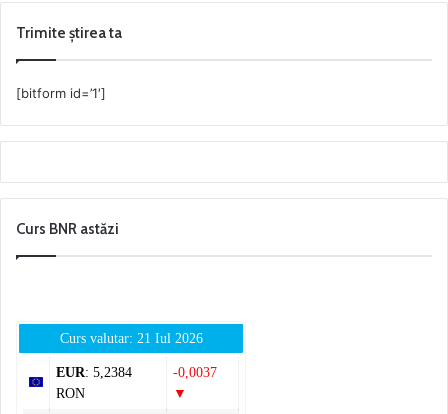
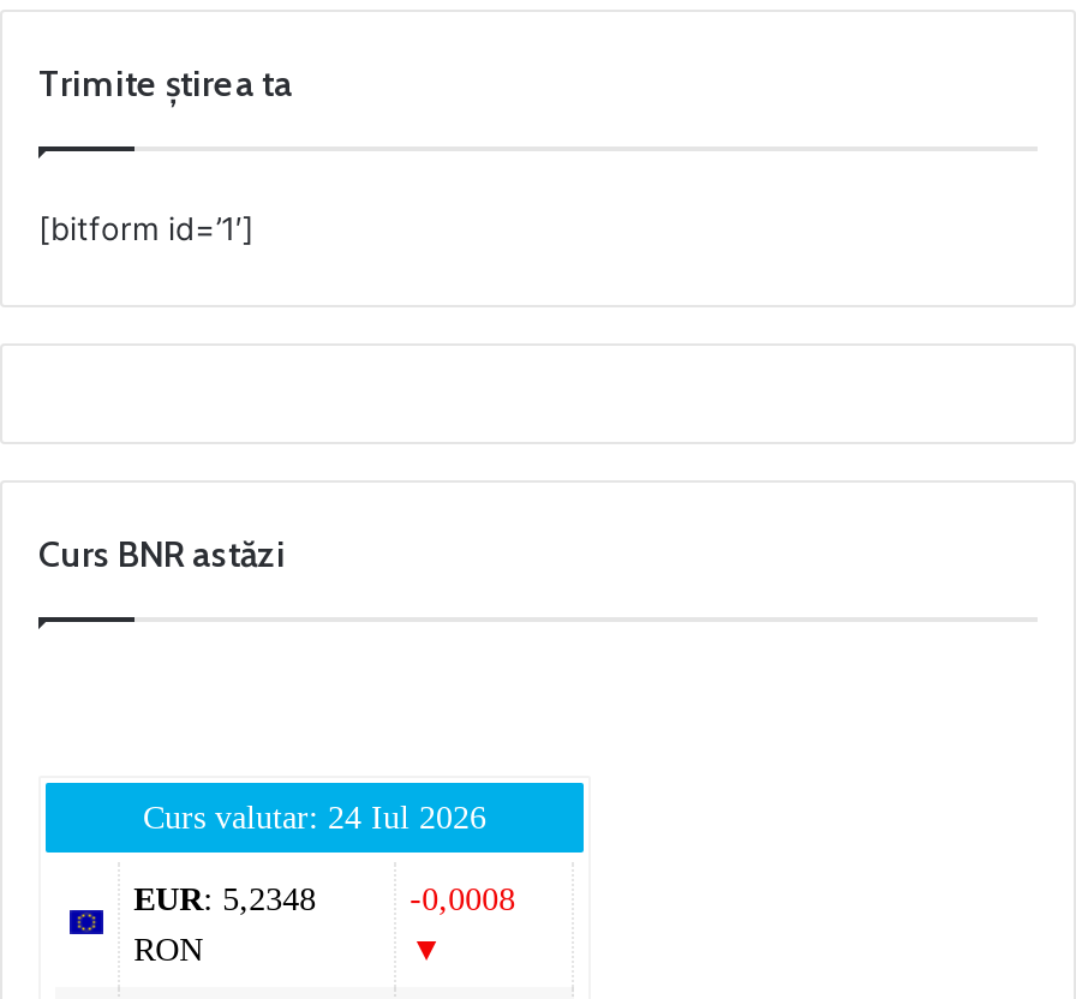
- Curs valutar: 21 Iul 2026
+ Curs valutar: 24 Iul 2026

- EUR: 5,2384
+ EUR: 5,2348

- -0,0037
+ -0,0008
